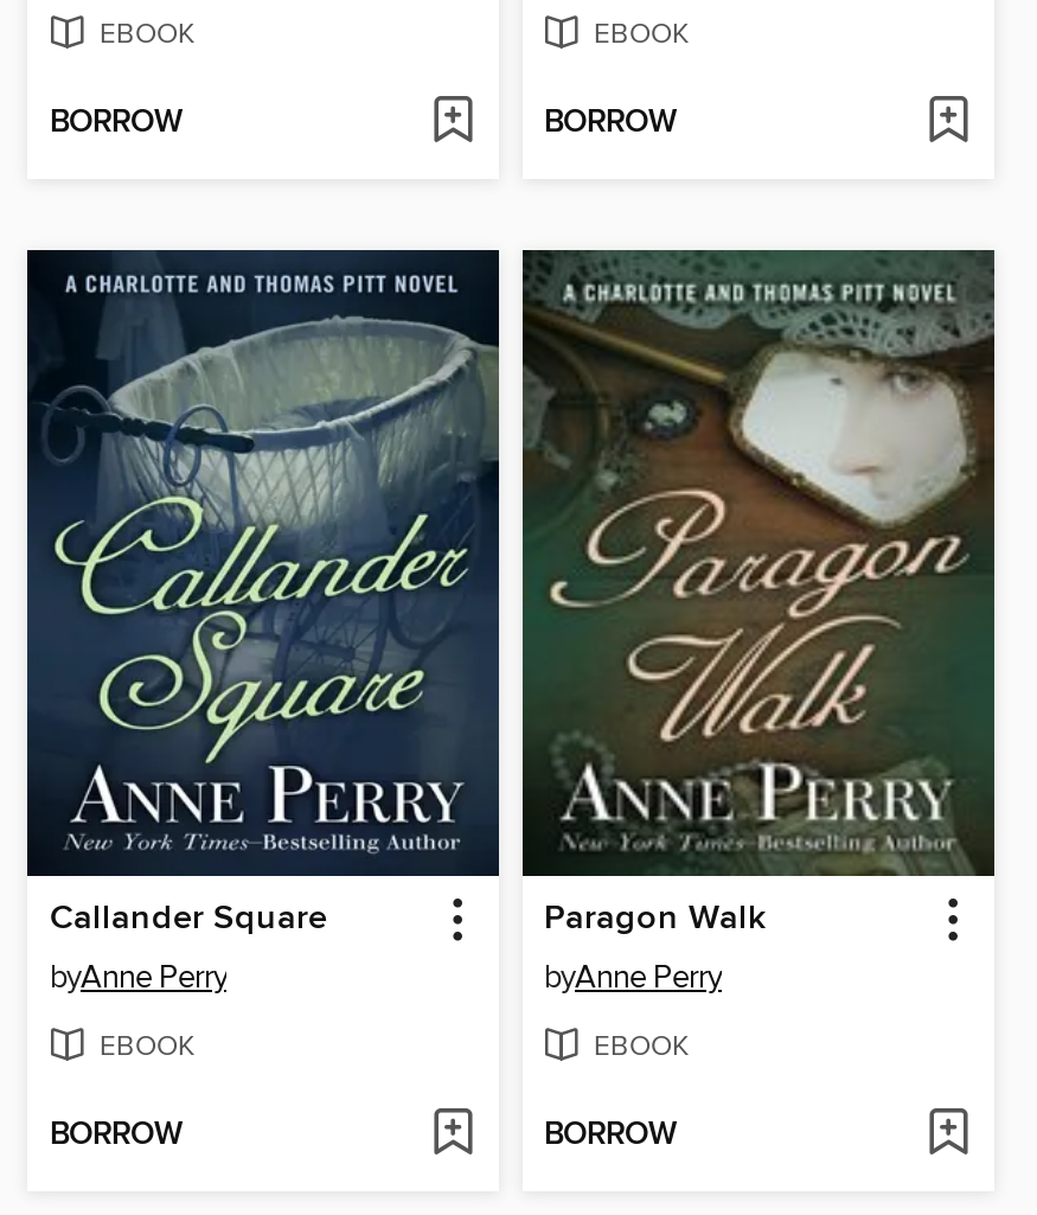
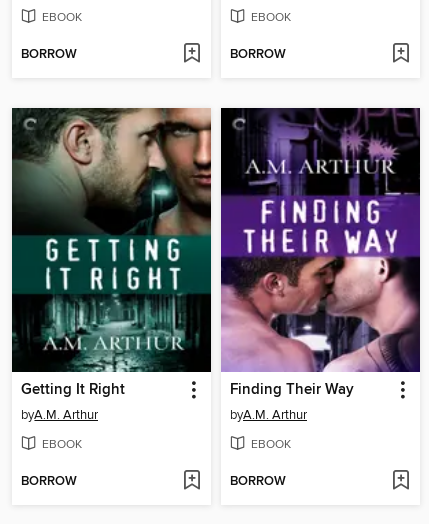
- [image]
- Callander Square
- byAnne Perry
+ [image]
+ Getting It Right
+ byA.M. Arthur

- [image]
- Paragon Walk
- byAnne Perry
+ [image]
+ Finding Their Way
+ byA.M. Arthur
